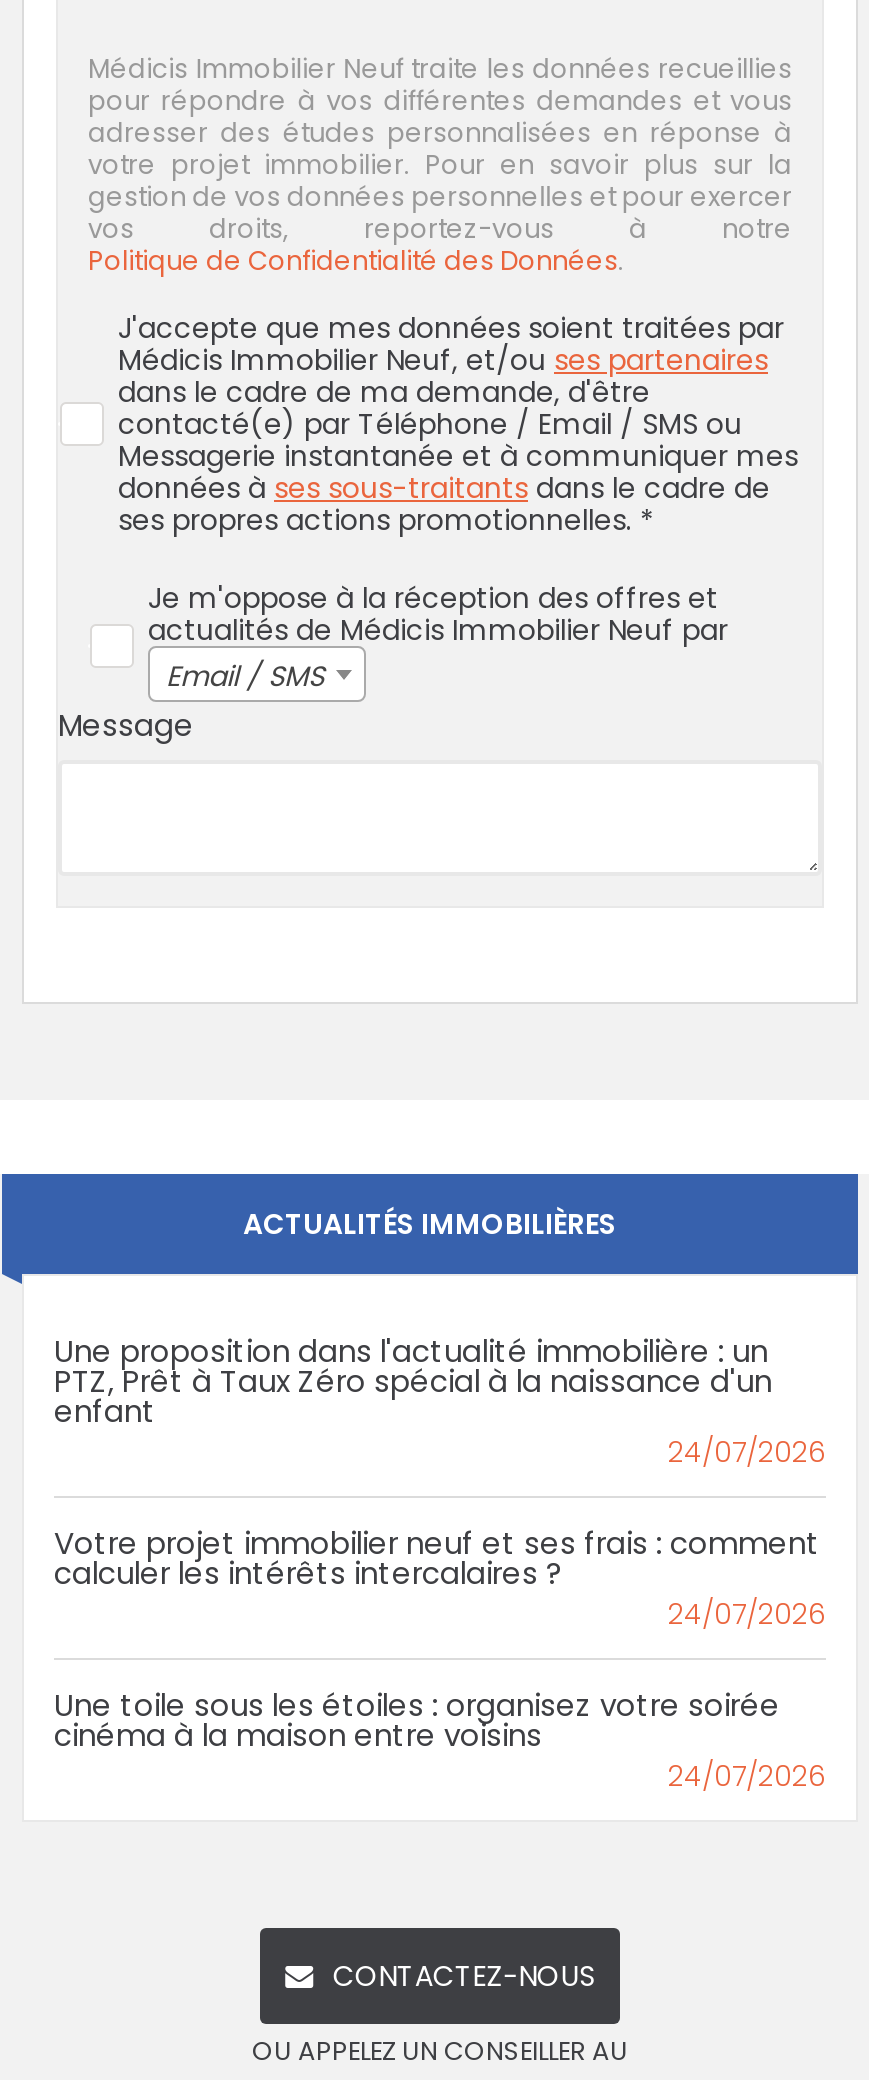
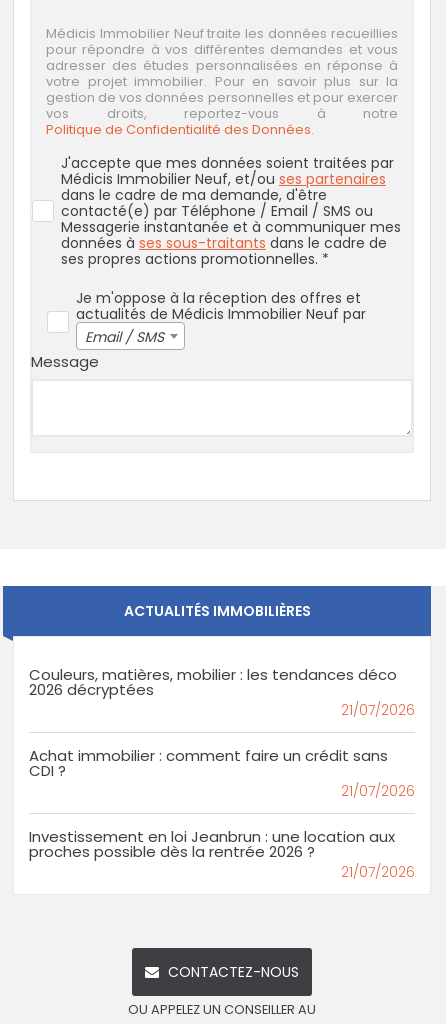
- Une proposition dans l'actualité immobilière : un
- PTZ, Prêt à Taux Zéro spécial à la naissance d'un
- enfant
- 24/07/2026
+ Couleurs, matières, mobilier : les tendances déco
+ 2026 décryptées
+ 21/07/2026

- Votre projet immobilier neuf et ses frais : comment
- calculer les intérêts intercalaires ?
- 24/07/2026
+ Achat immobilier : comment faire un crédit sans
+ CDI ?
+ 21/07/2026

- Une toile sous les étoiles : organisez votre soirée
- cinéma à la maison entre voisins
- 24/07/2026
+ Investissement en loi Jeanbrun : une location aux
+ proches possible dès la rentrée 2026 ?
+ 21/07/2026
